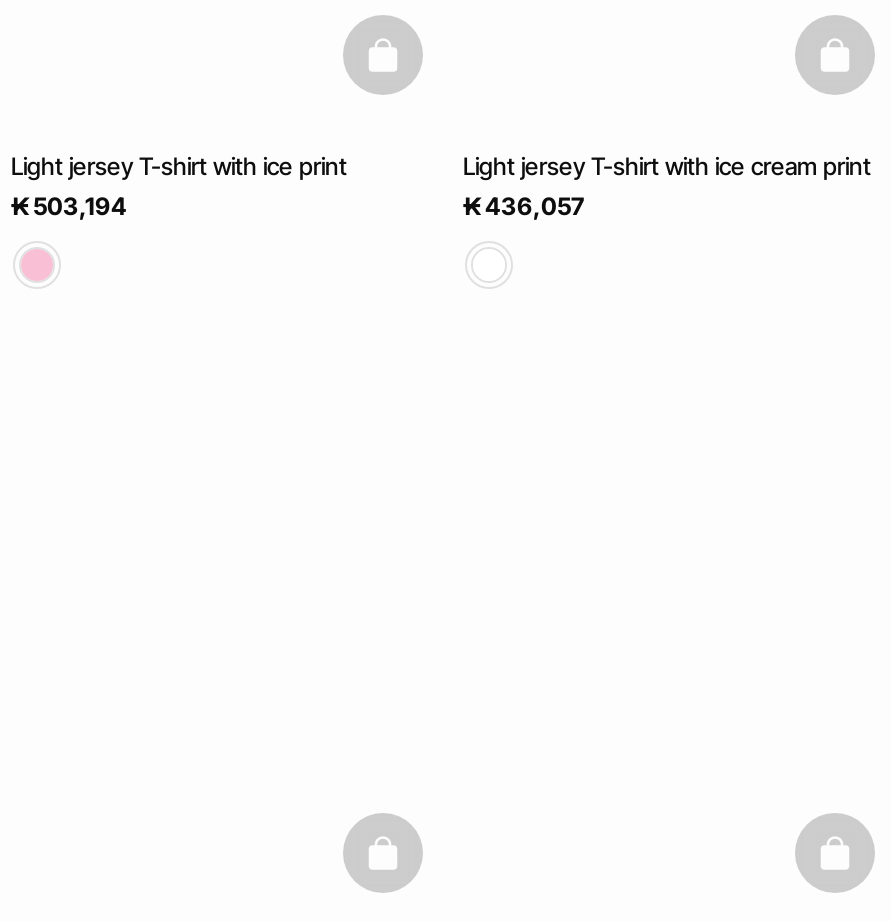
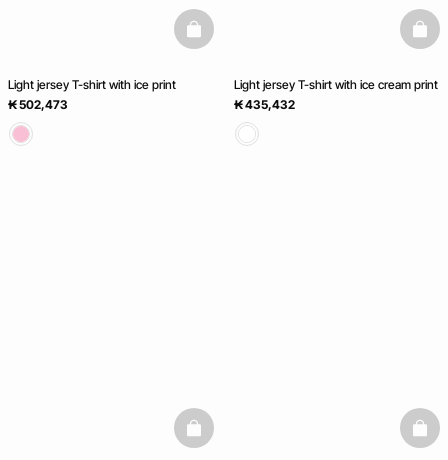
- ₭ 503,194
+ ₭ 502,473

- ₭ 436,057
+ ₭ 435,432
